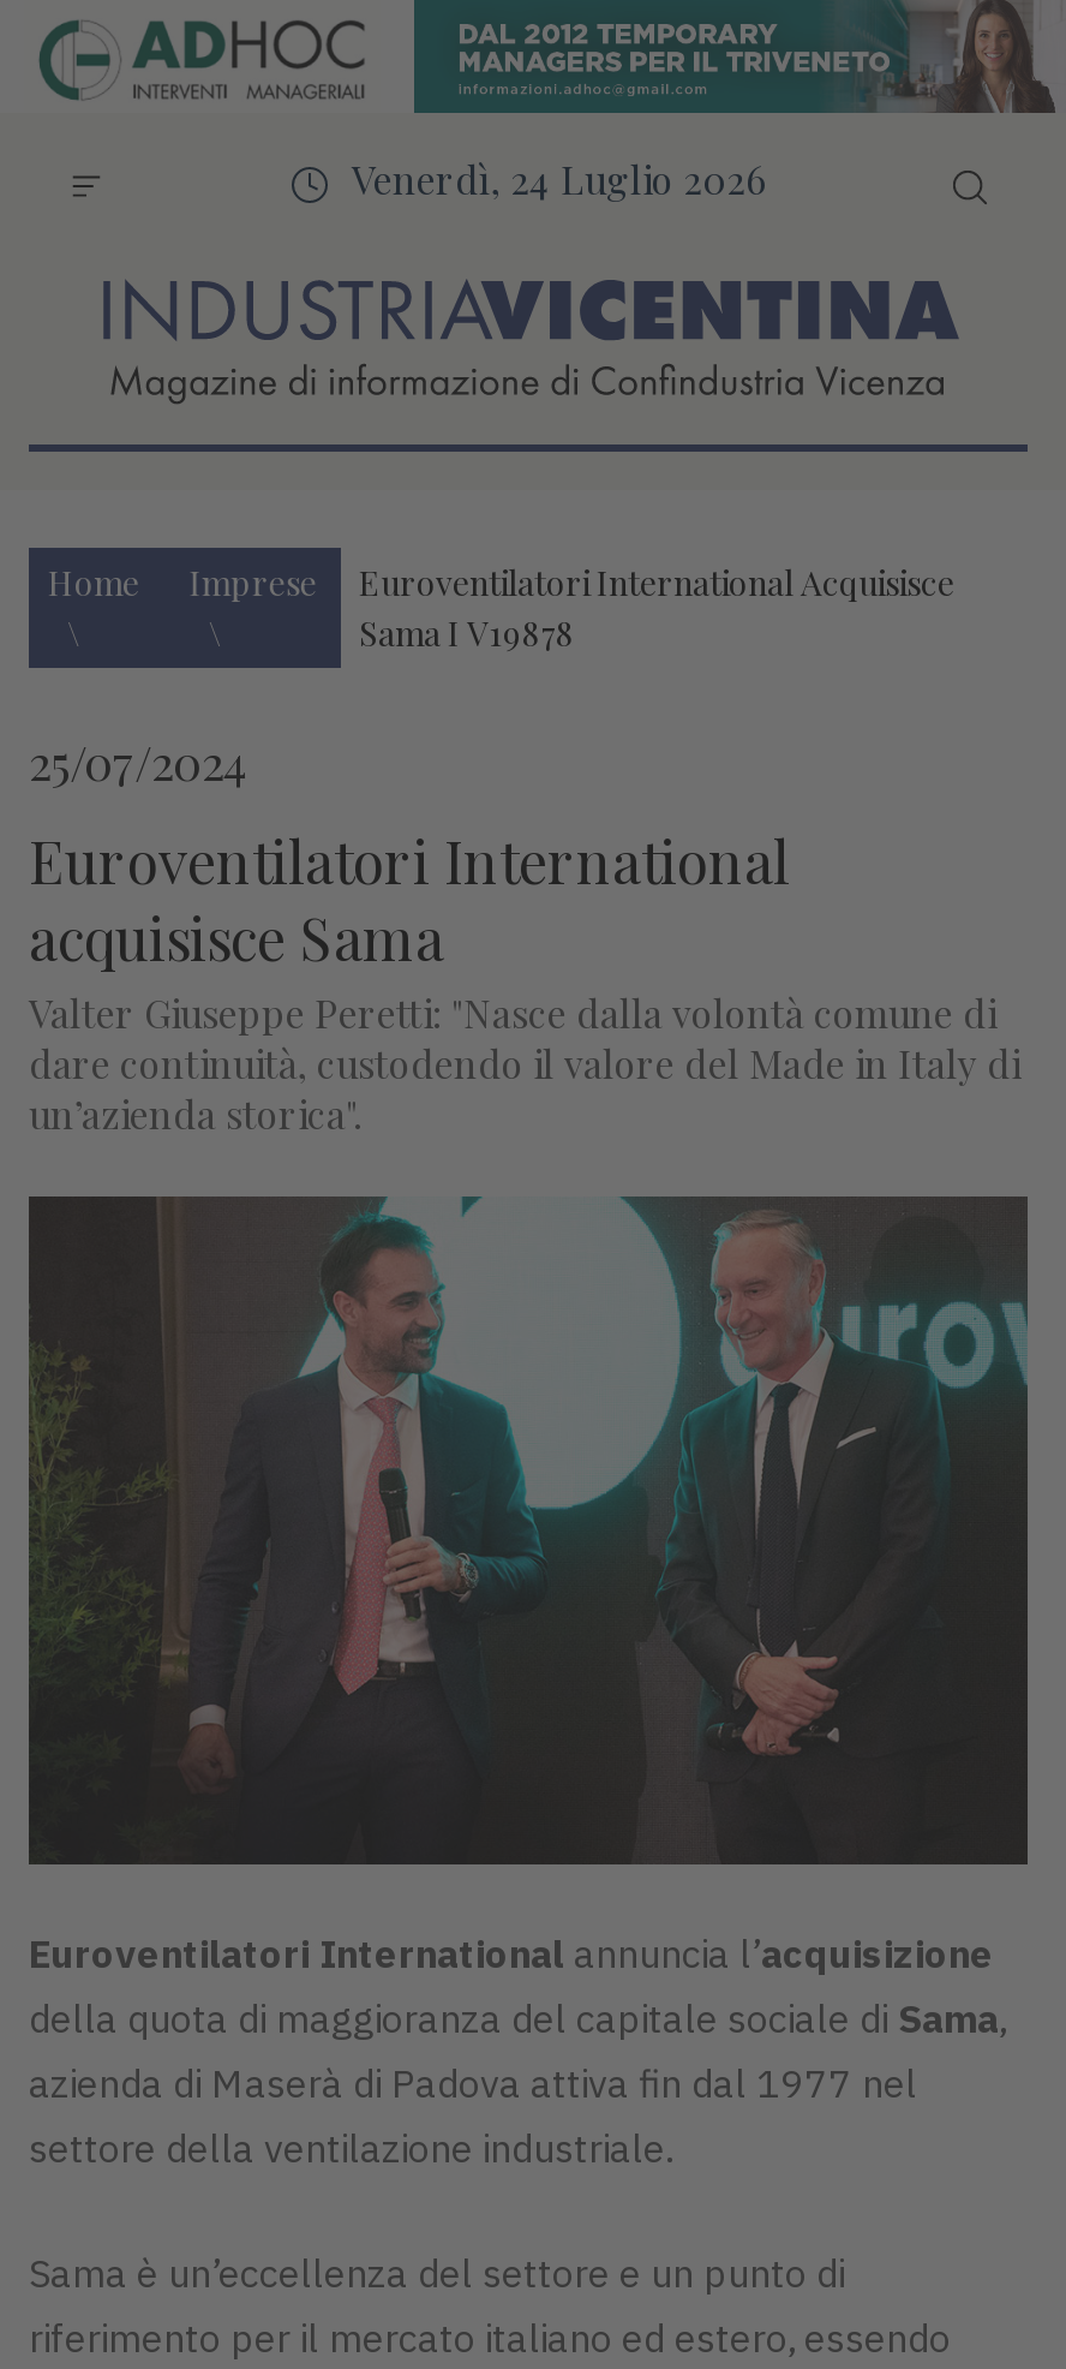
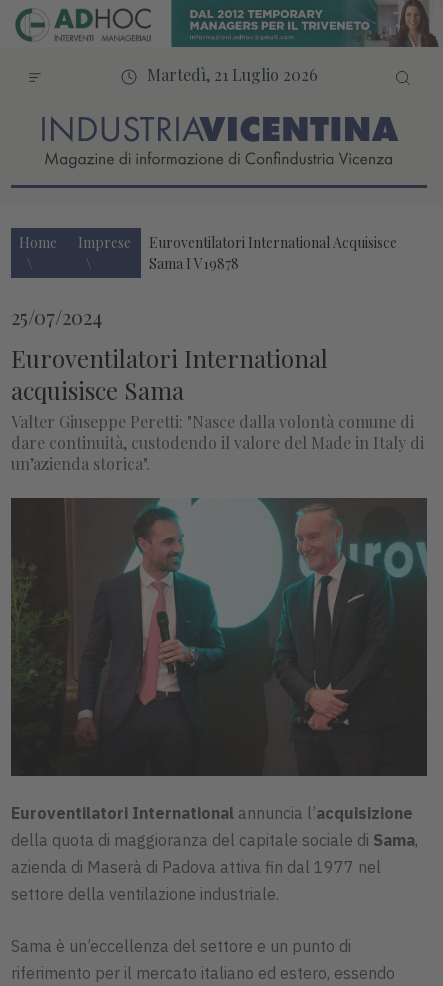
- Venerdì, 24 Luglio 2026
+ Martedì, 21 Luglio 2026
